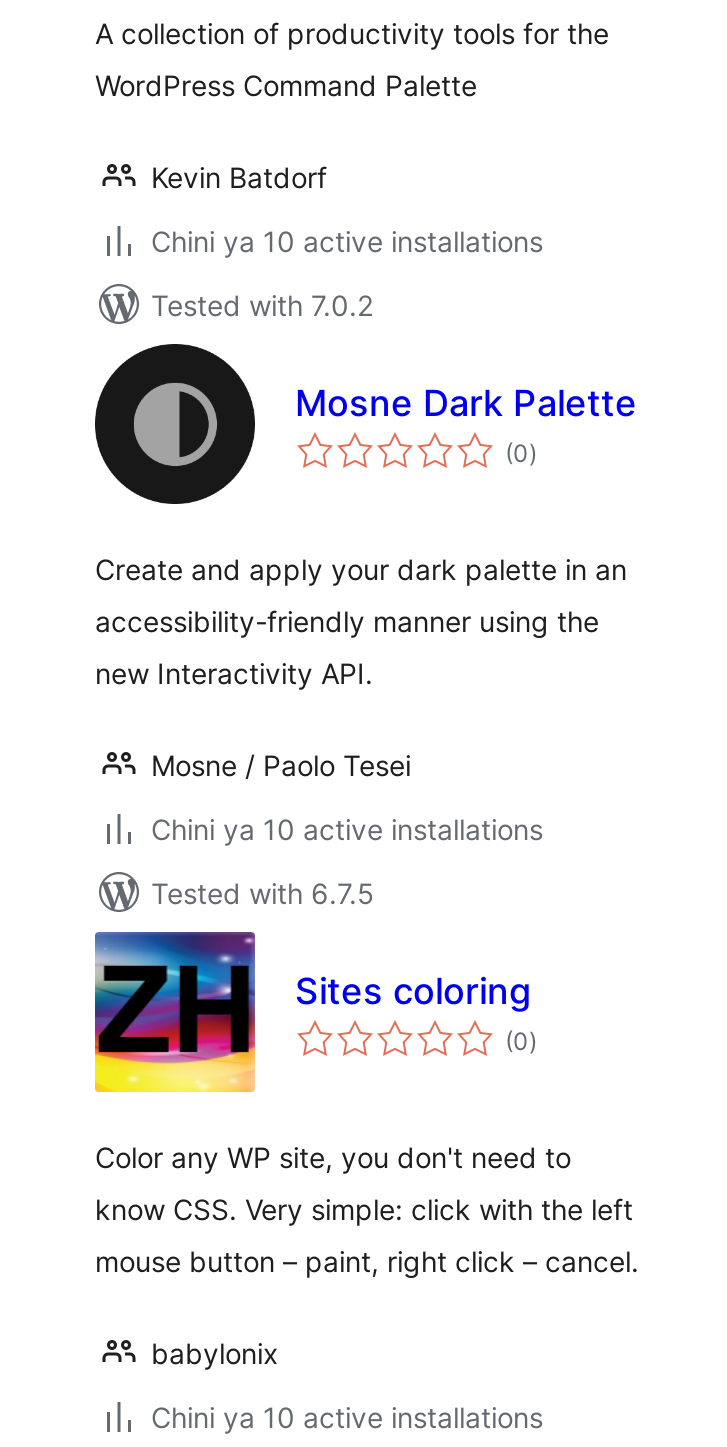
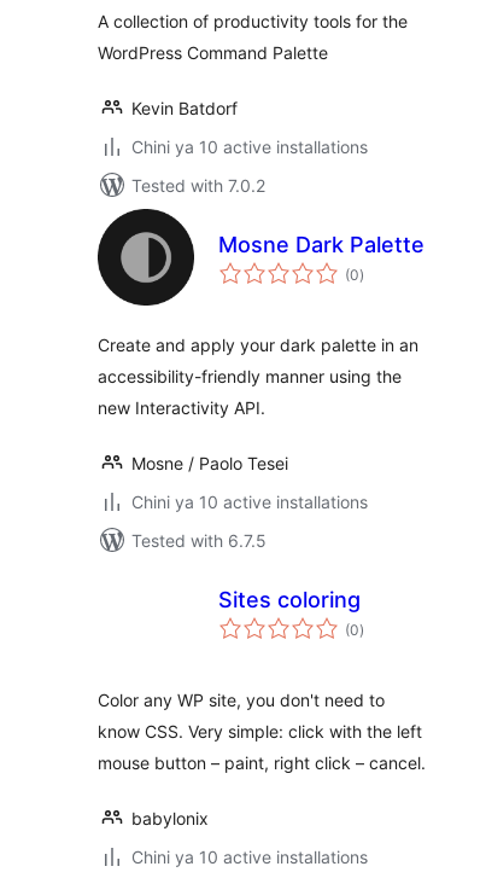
- [image]
